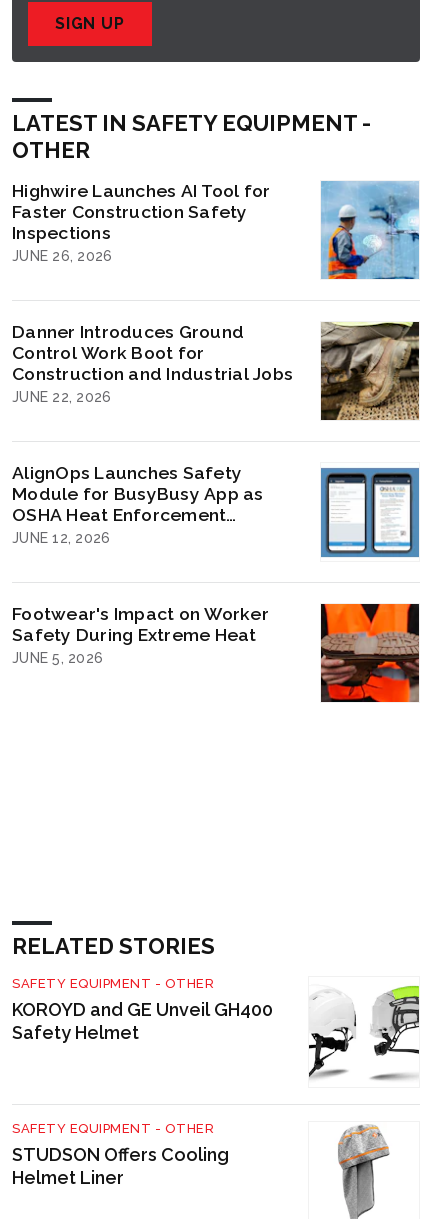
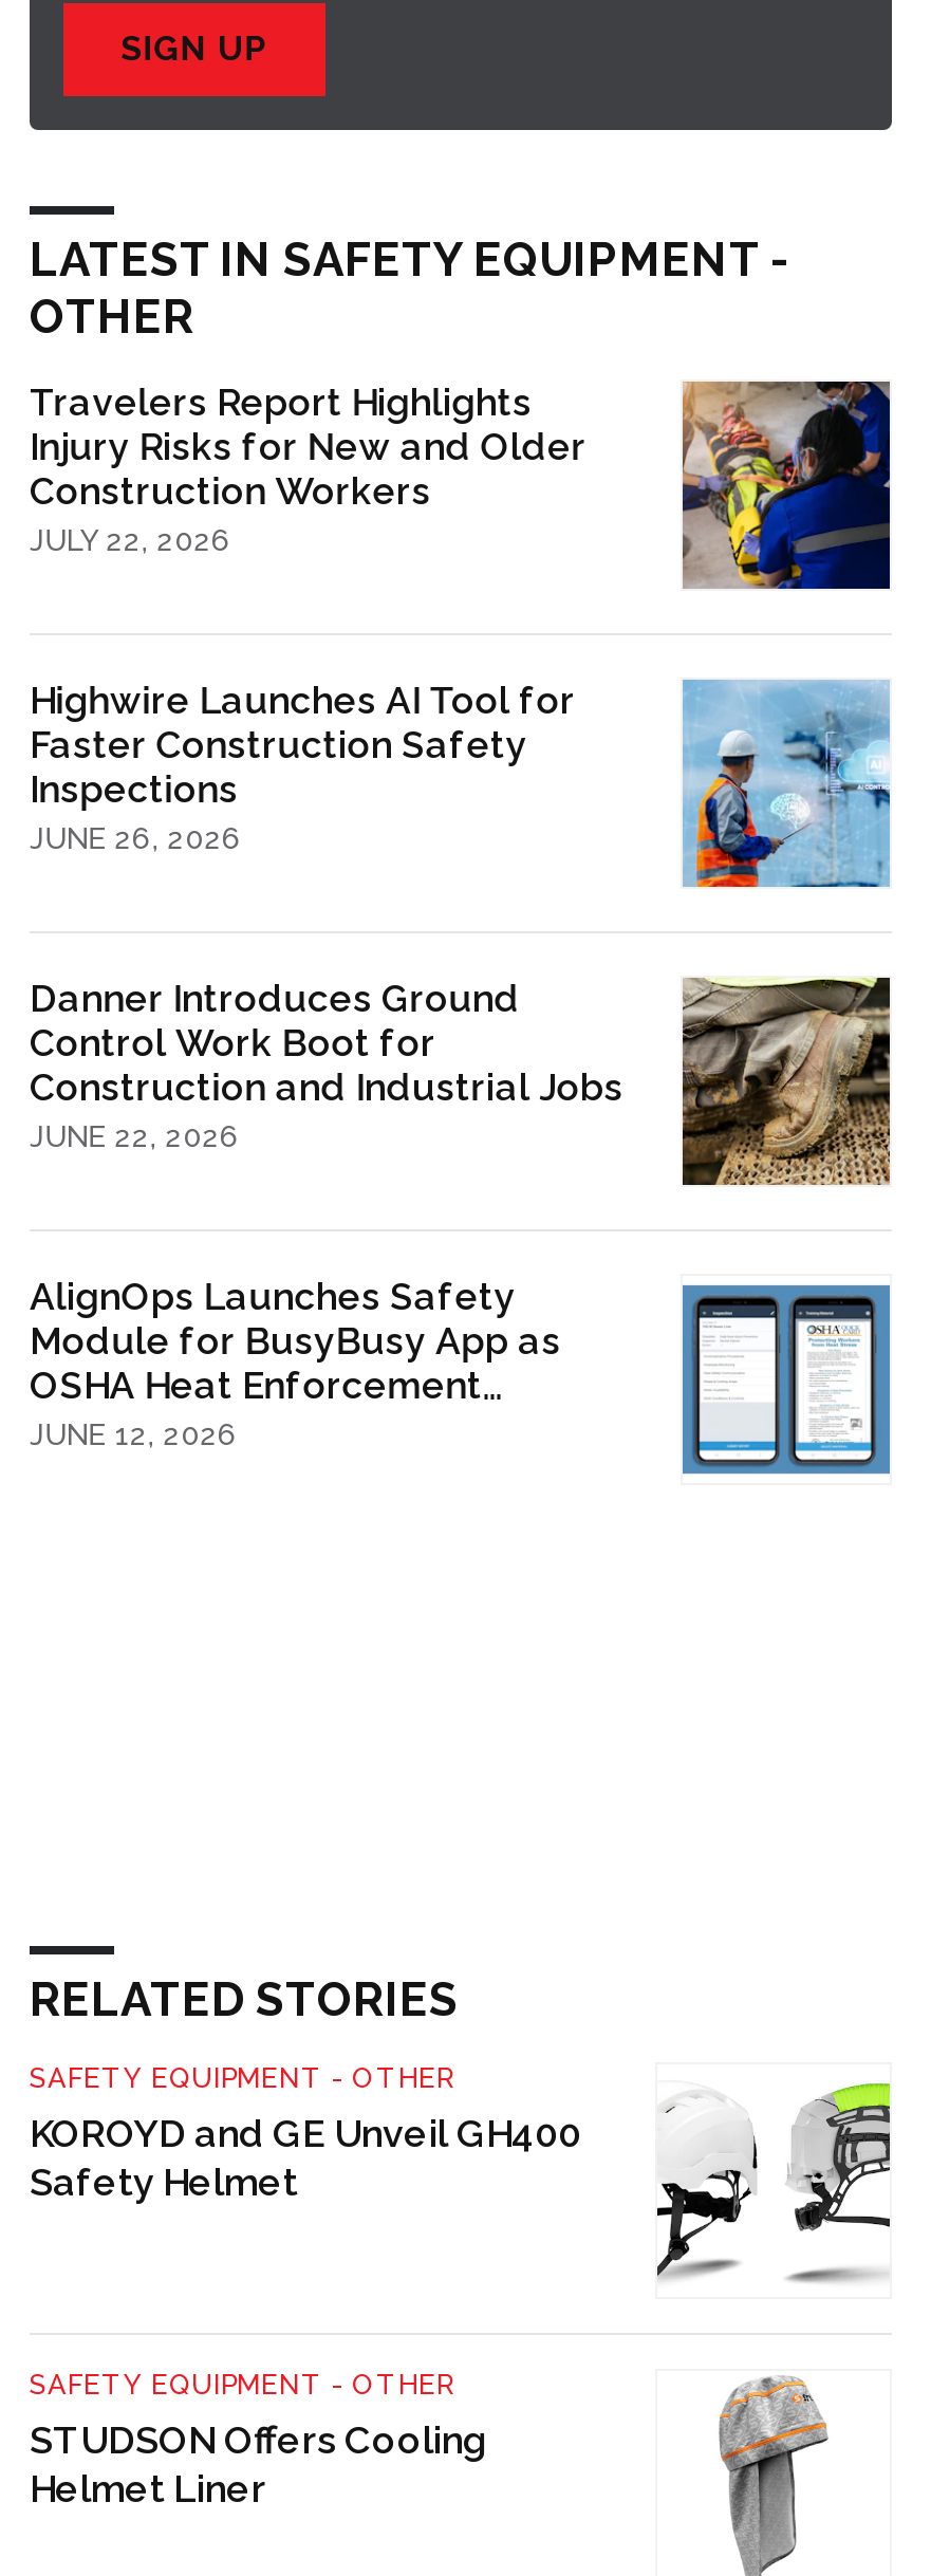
+ Travelers Report Highlights
+ Injury Risks for New and Older
+ Construction Workers
+ JULY 22, 2026

+ [image]

moved down: [image] | Highwire Launches AI Tool for | Faster Construction Safety | ... | Module for BusyBusy App as | OSHA Heat Enforcement

- Footwear's Impact on Worker
- Safety During Extreme Heat
- JUNE 5, 2026

- [image]
